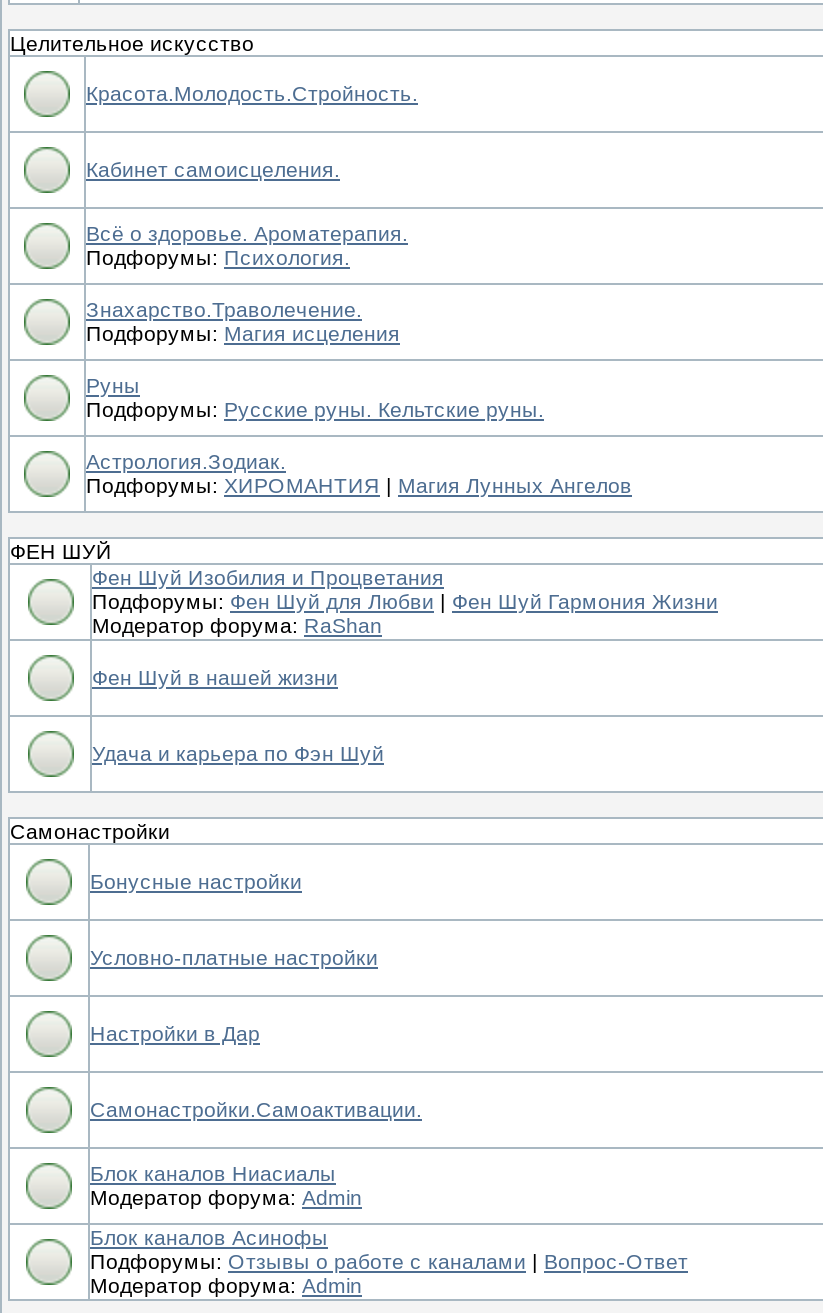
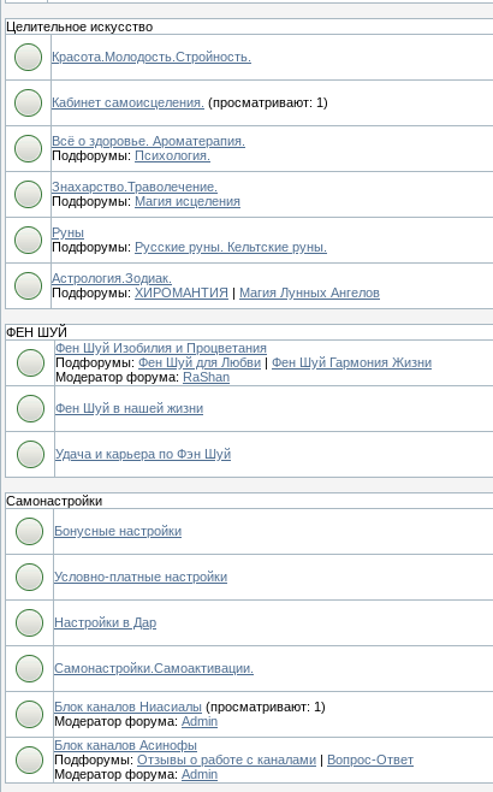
- Кабинет самоисцеления.
+ Кабинет самоисцеления. (просматривают: 1)

- Блок каналов Ниасиалы
+ Блок каналов Ниасиалы (просматривают: 1)
